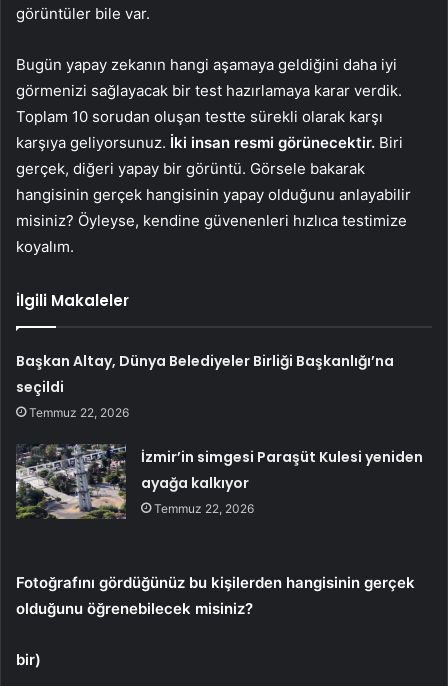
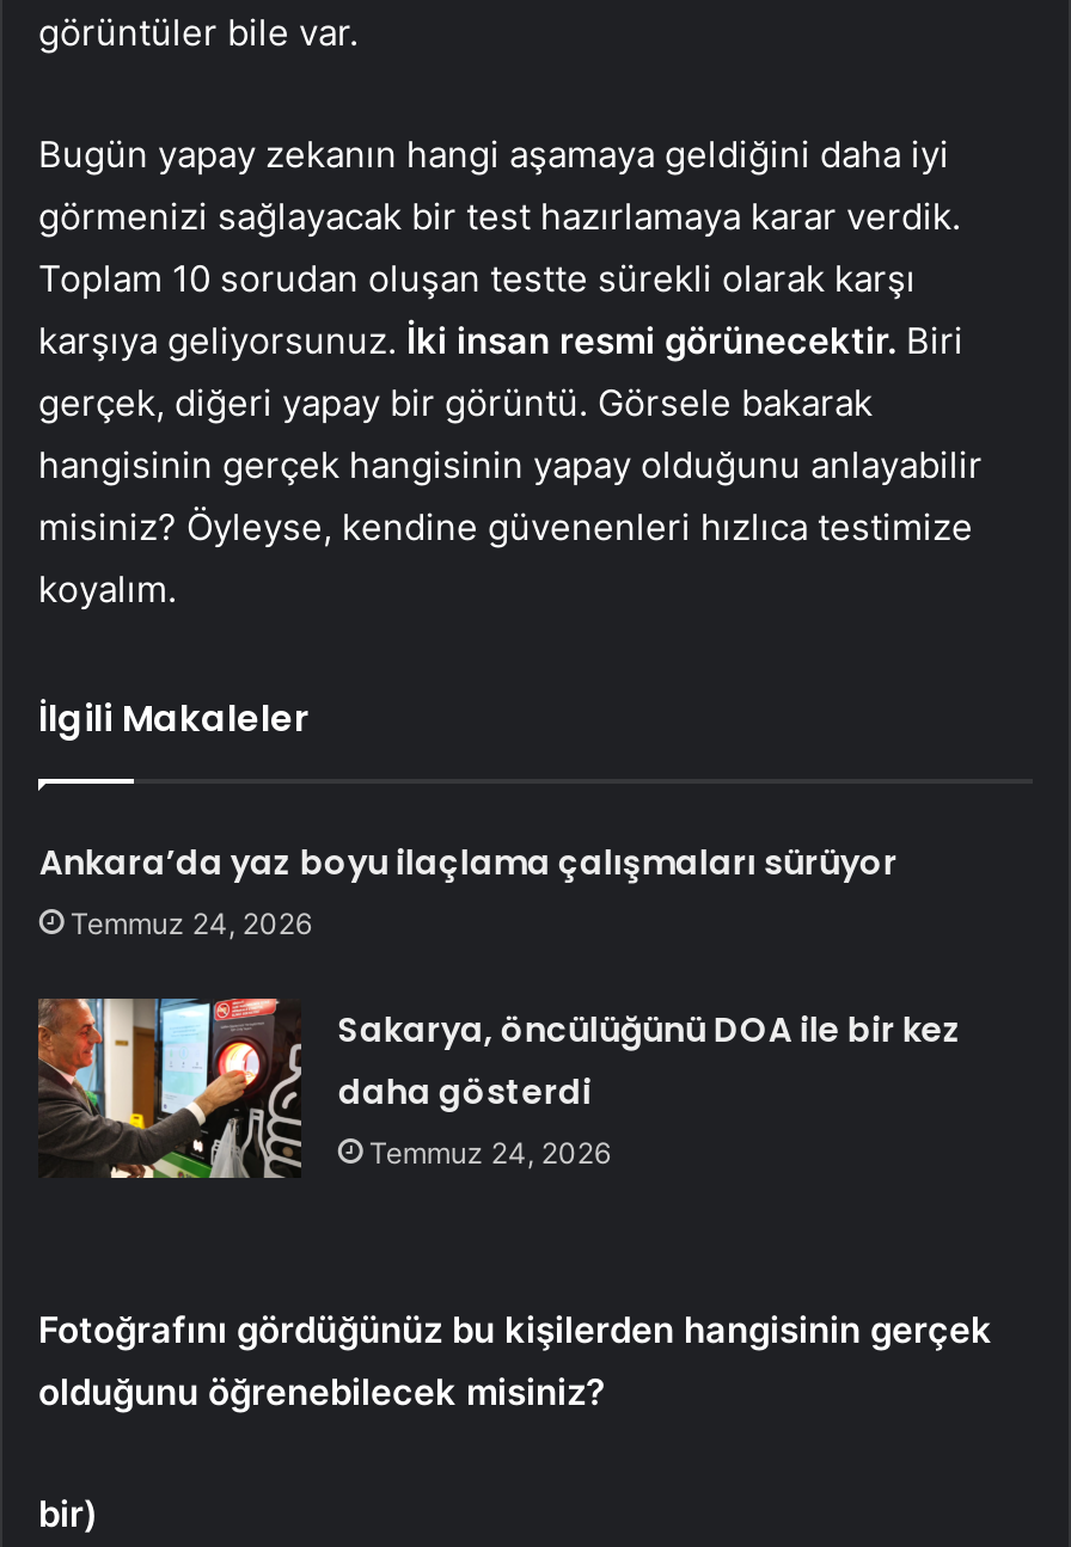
- Başkan Altay, Dünya Belediyeler Birliği Başkanlığı’na
- seçildi
- Temmuz 22, 2026
+ Ankara’da yaz boyu ilaçlama çalışmaları sürüyor
+ Temmuz 24, 2026

- [image]
- İzmir’in simgesi Paraşüt Kulesi yeniden
- ayağa kalkıyor
- Temmuz 22, 2026
+ [image]
+ Sakarya, öncülüğünü DOA ile bir kez
+ daha gösterdi
+ Temmuz 24, 2026
